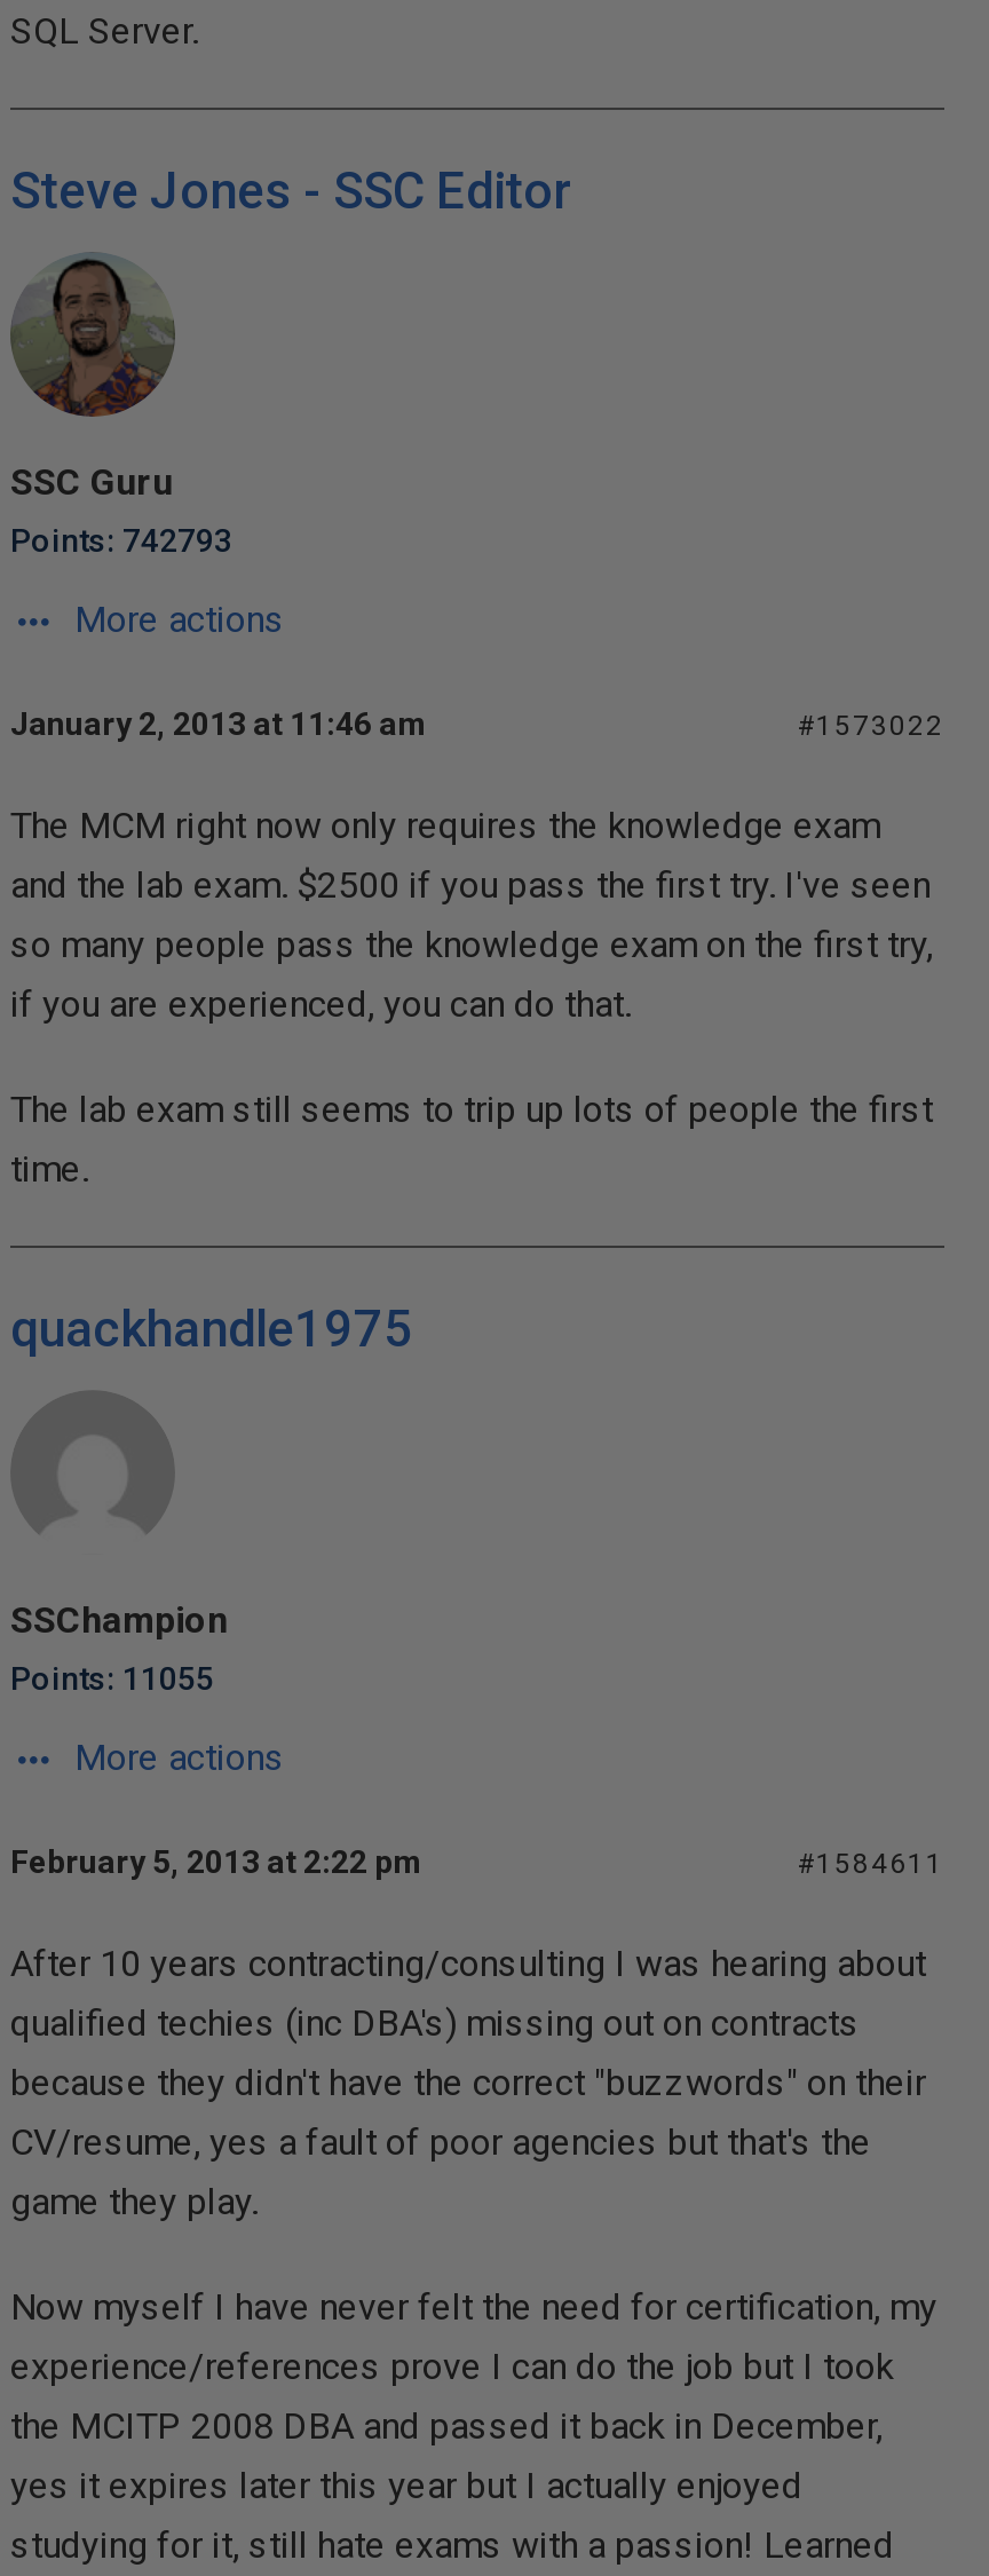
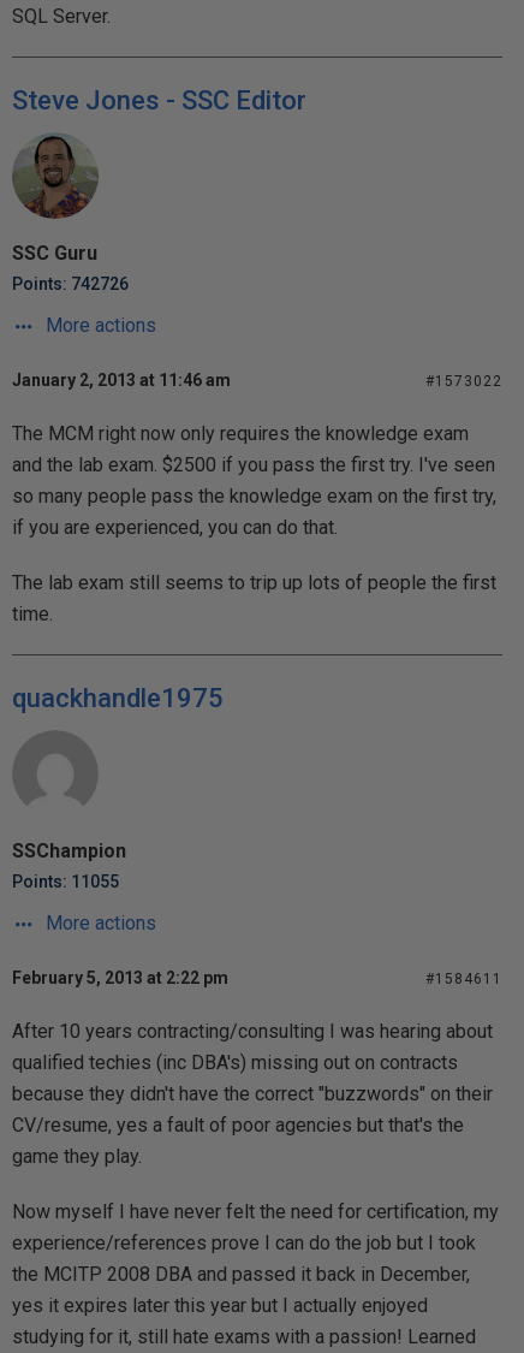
- Points: 742793
+ Points: 742726
